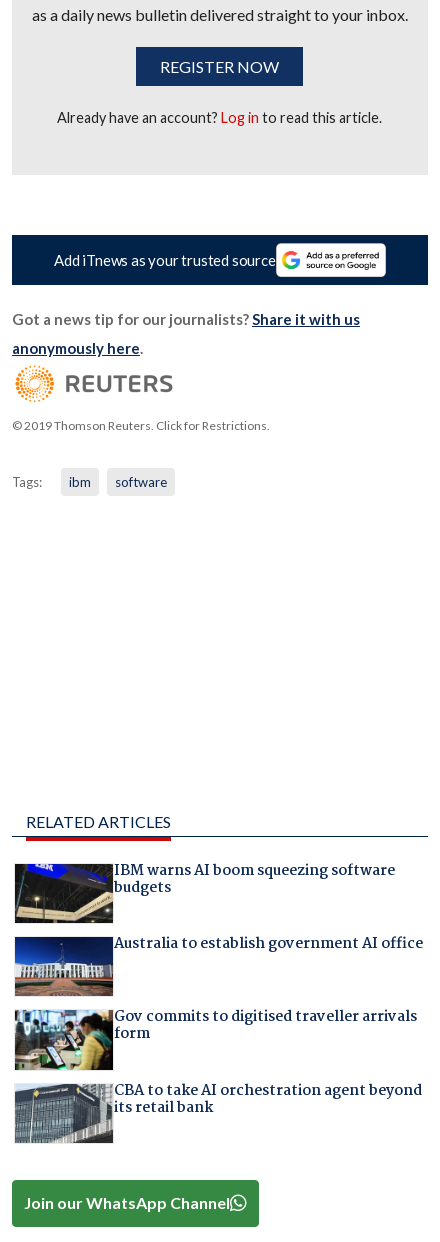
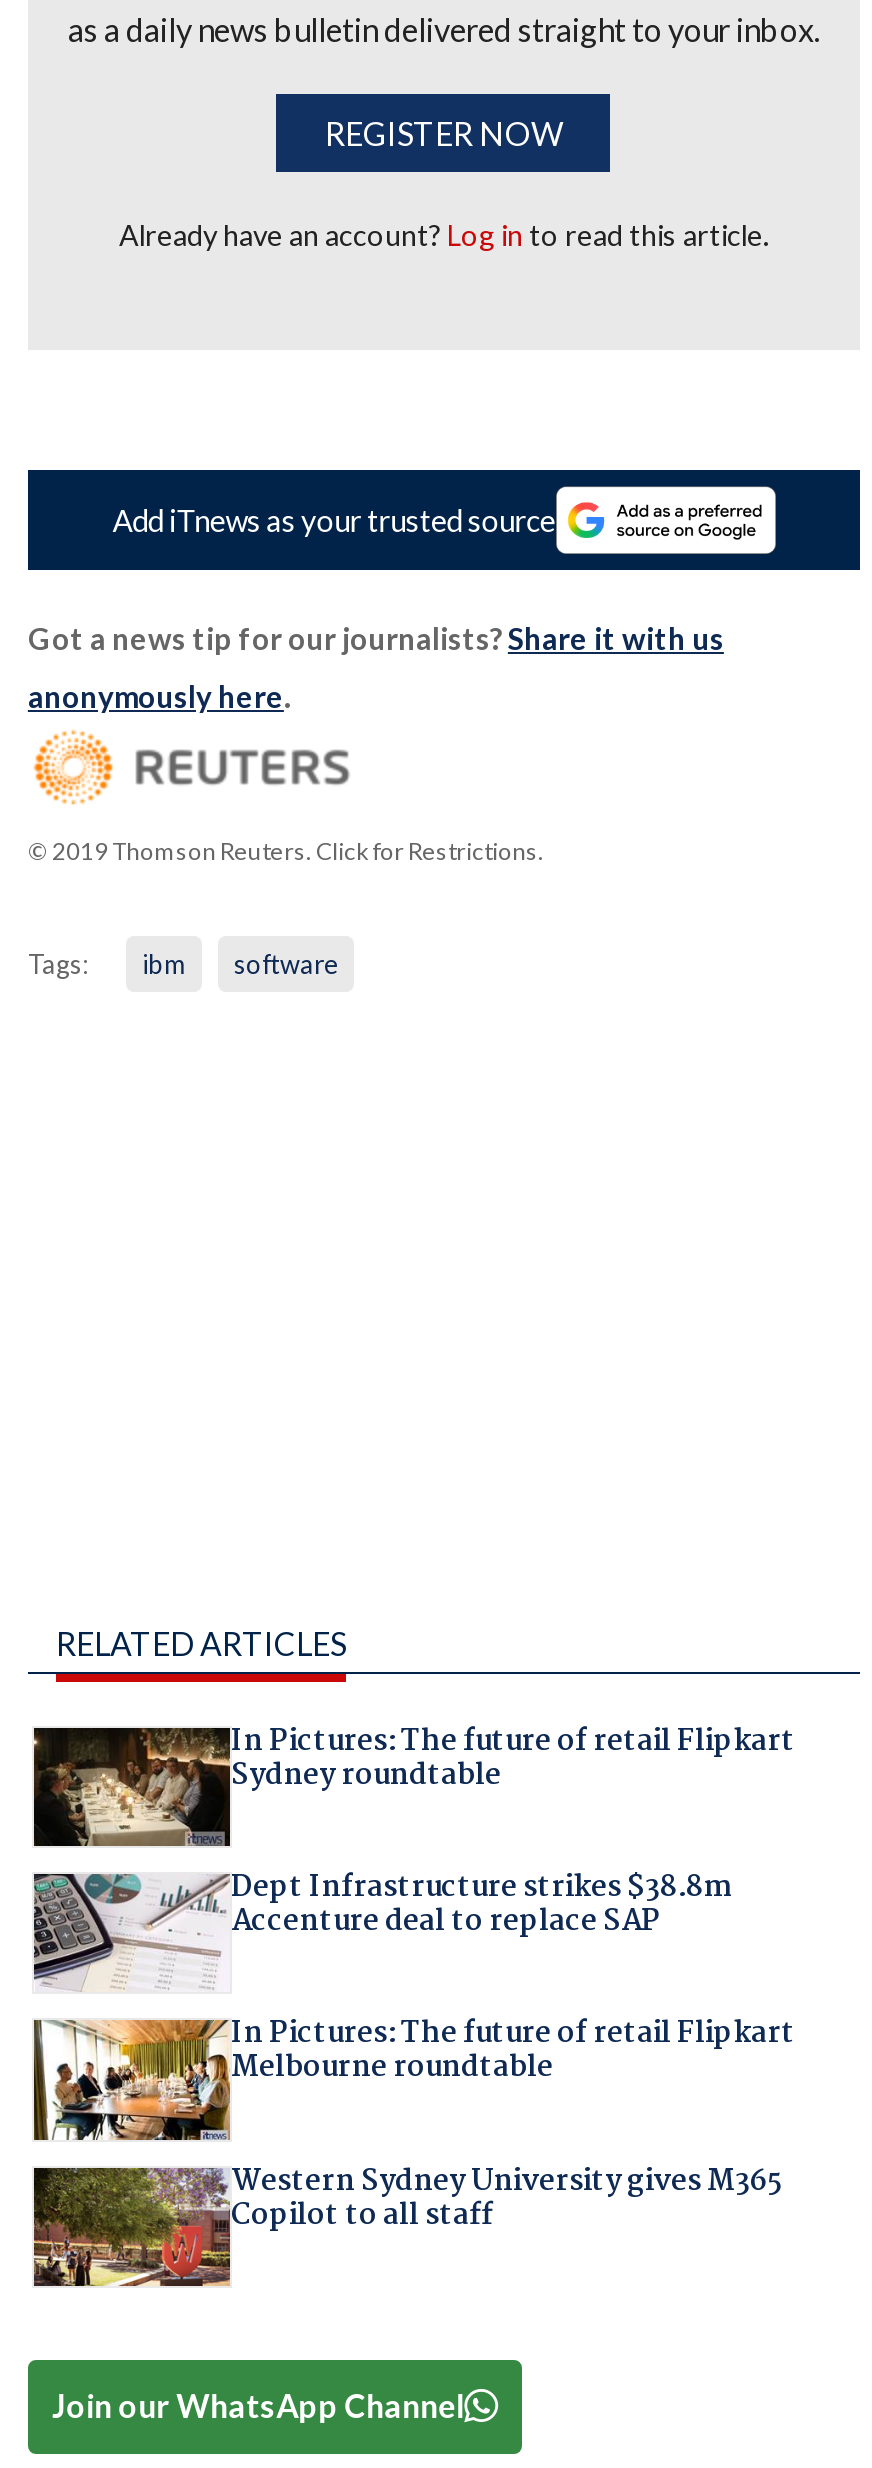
- [image]
- IBM warns AI boom squeezing software
- budgets
+ [image]
+ In Pictures: The future of retail Flipkart
+ Sydney roundtable

- [image]
- Australia to establish government AI office
+ [image]
+ Dept Infrastructure strikes $38.8m
+ Accenture deal to replace SAP

- [image]
- Gov commits to digitised traveller arrivals
- form
+ [image]
+ In Pictures: The future of retail Flipkart
+ Melbourne roundtable

- [image]
- CBA to take AI orchestration agent beyond
- its retail bank
+ [image]
+ Western Sydney University gives M365
+ Copilot to all staff
